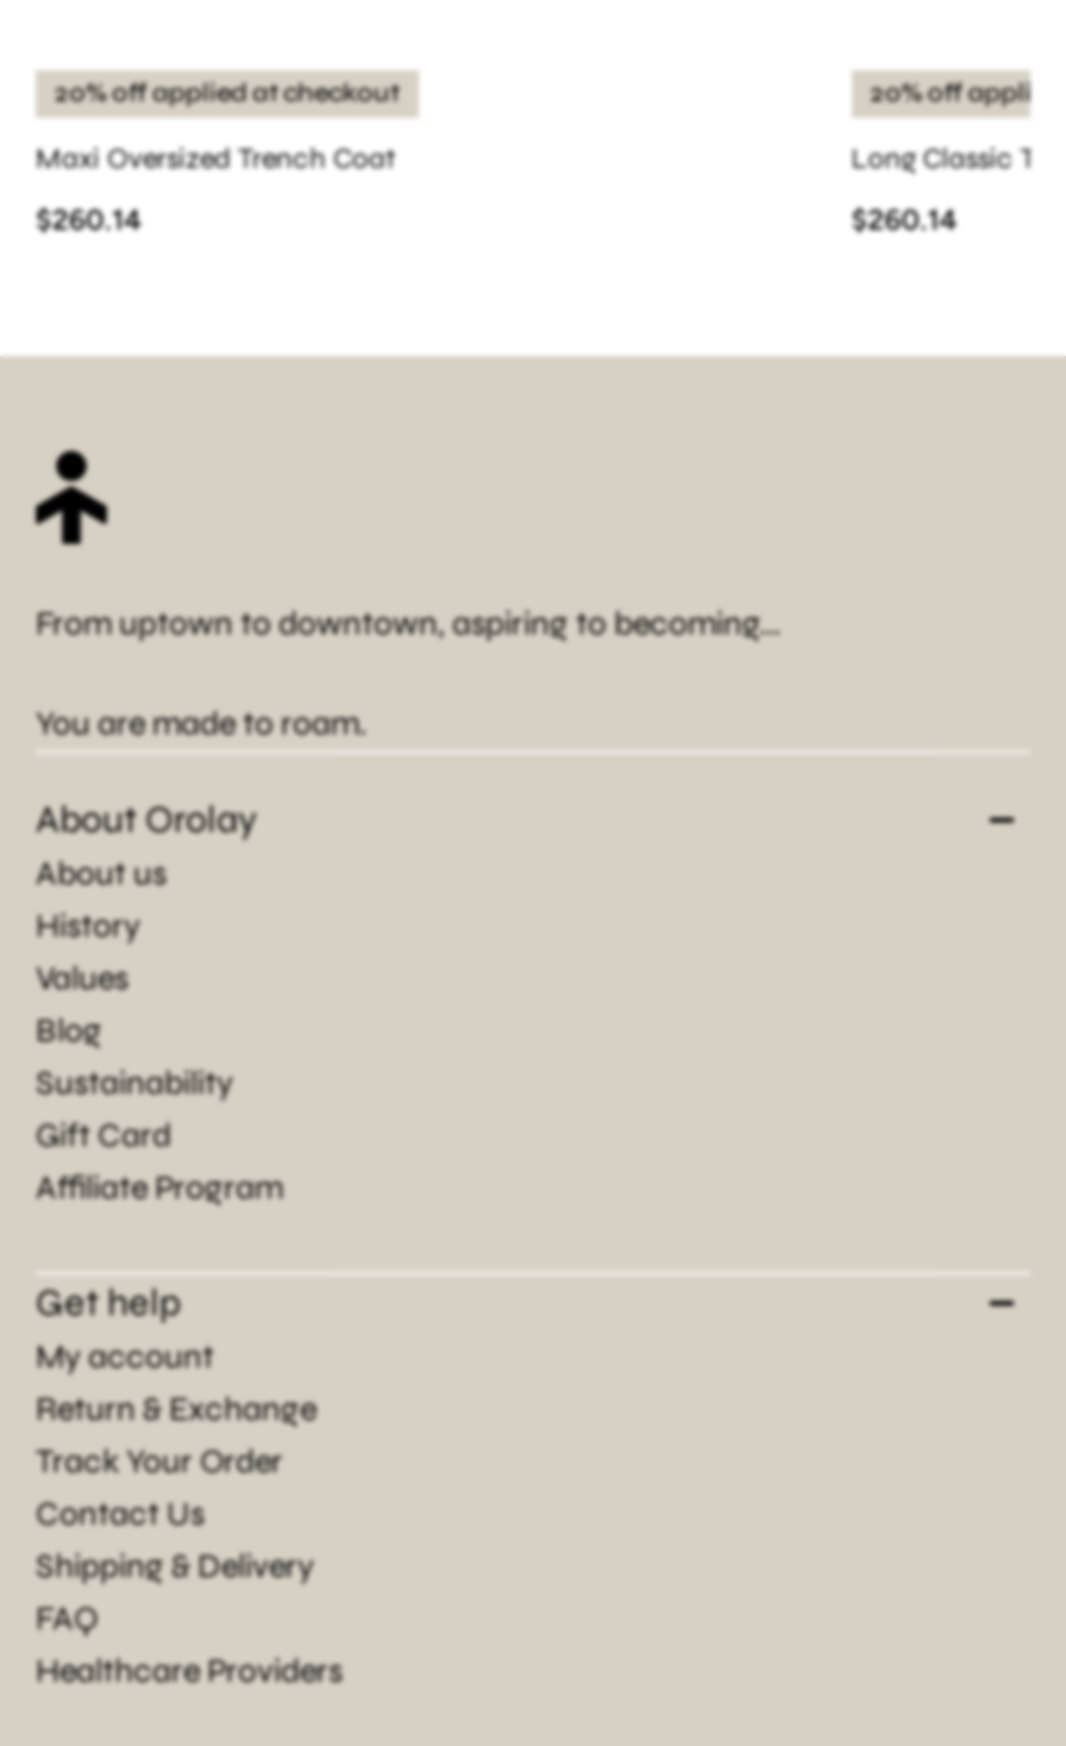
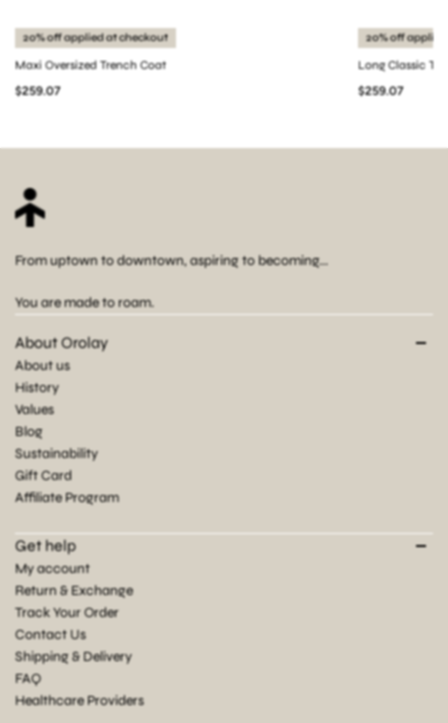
- $260.14
+ $259.07

- $260.14
+ $259.07
